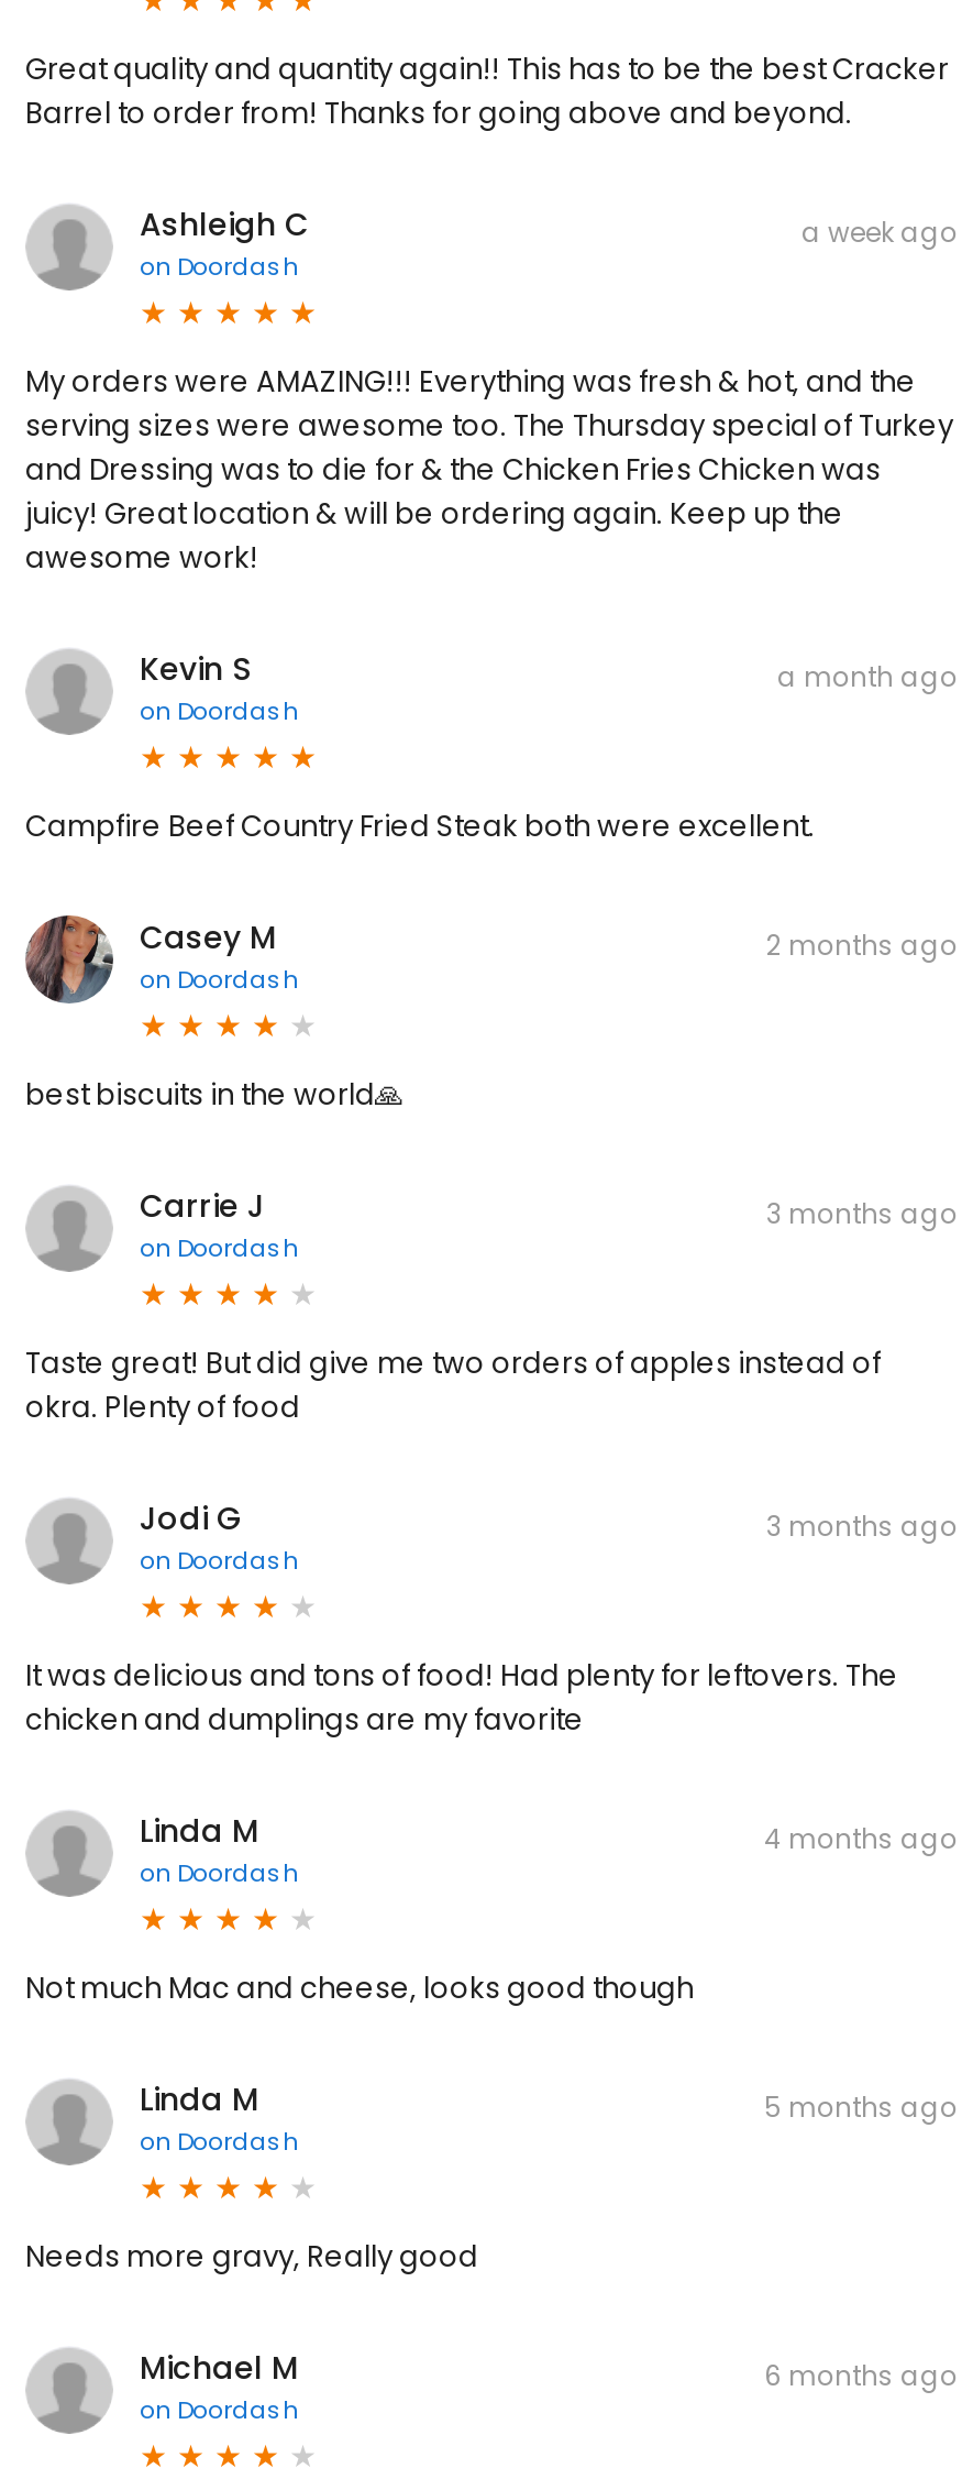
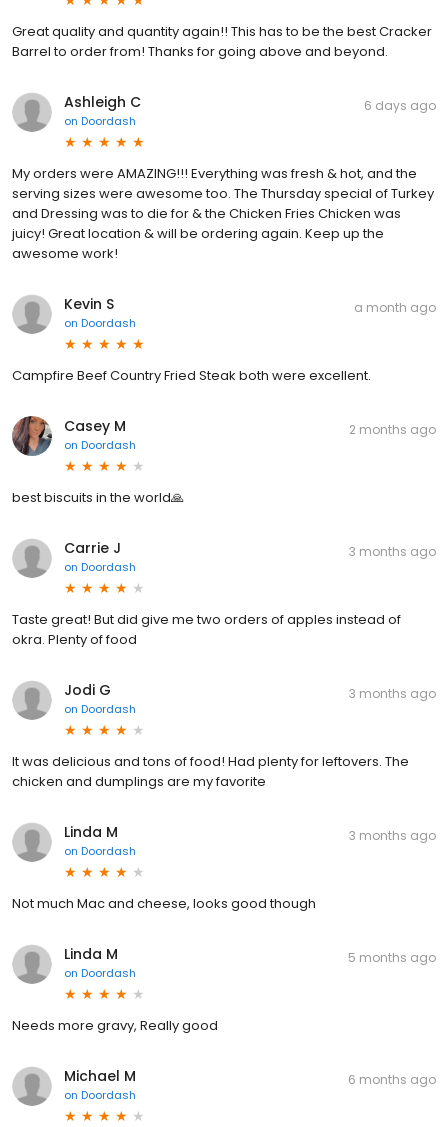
- a week ago
+ 6 days ago

- 4 months ago
+ 3 months ago
